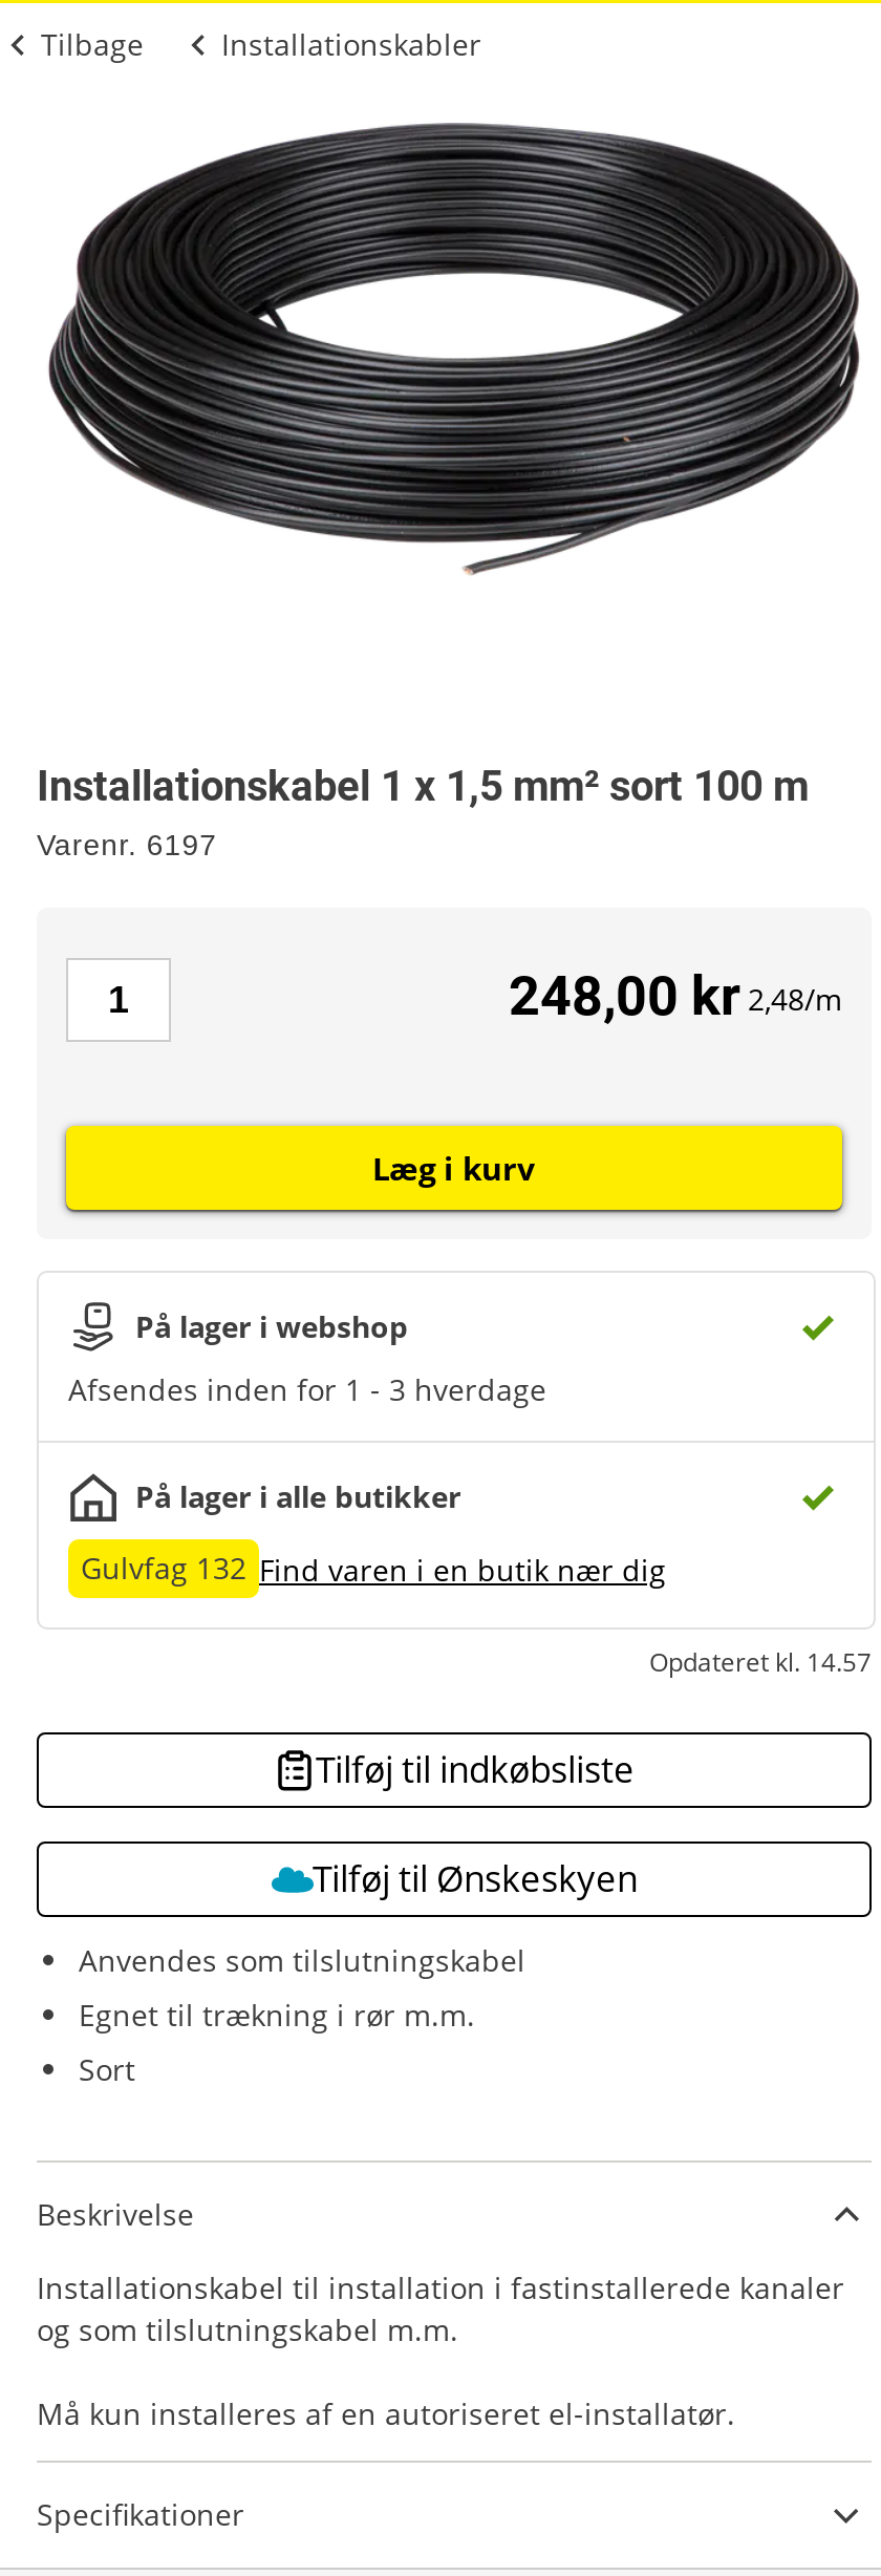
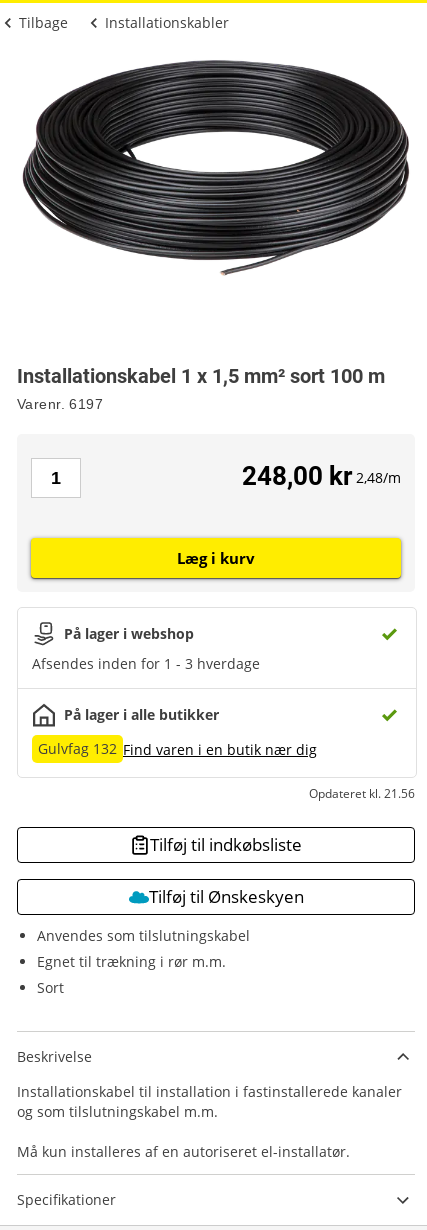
- Opdateret kl. 14.57
+ Opdateret kl. 21.56
